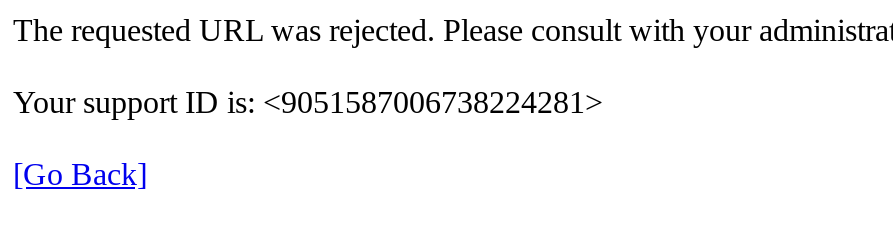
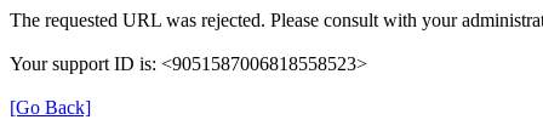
- Your support ID is: <9051587006738224281>
+ Your support ID is: <9051587006818558523>
